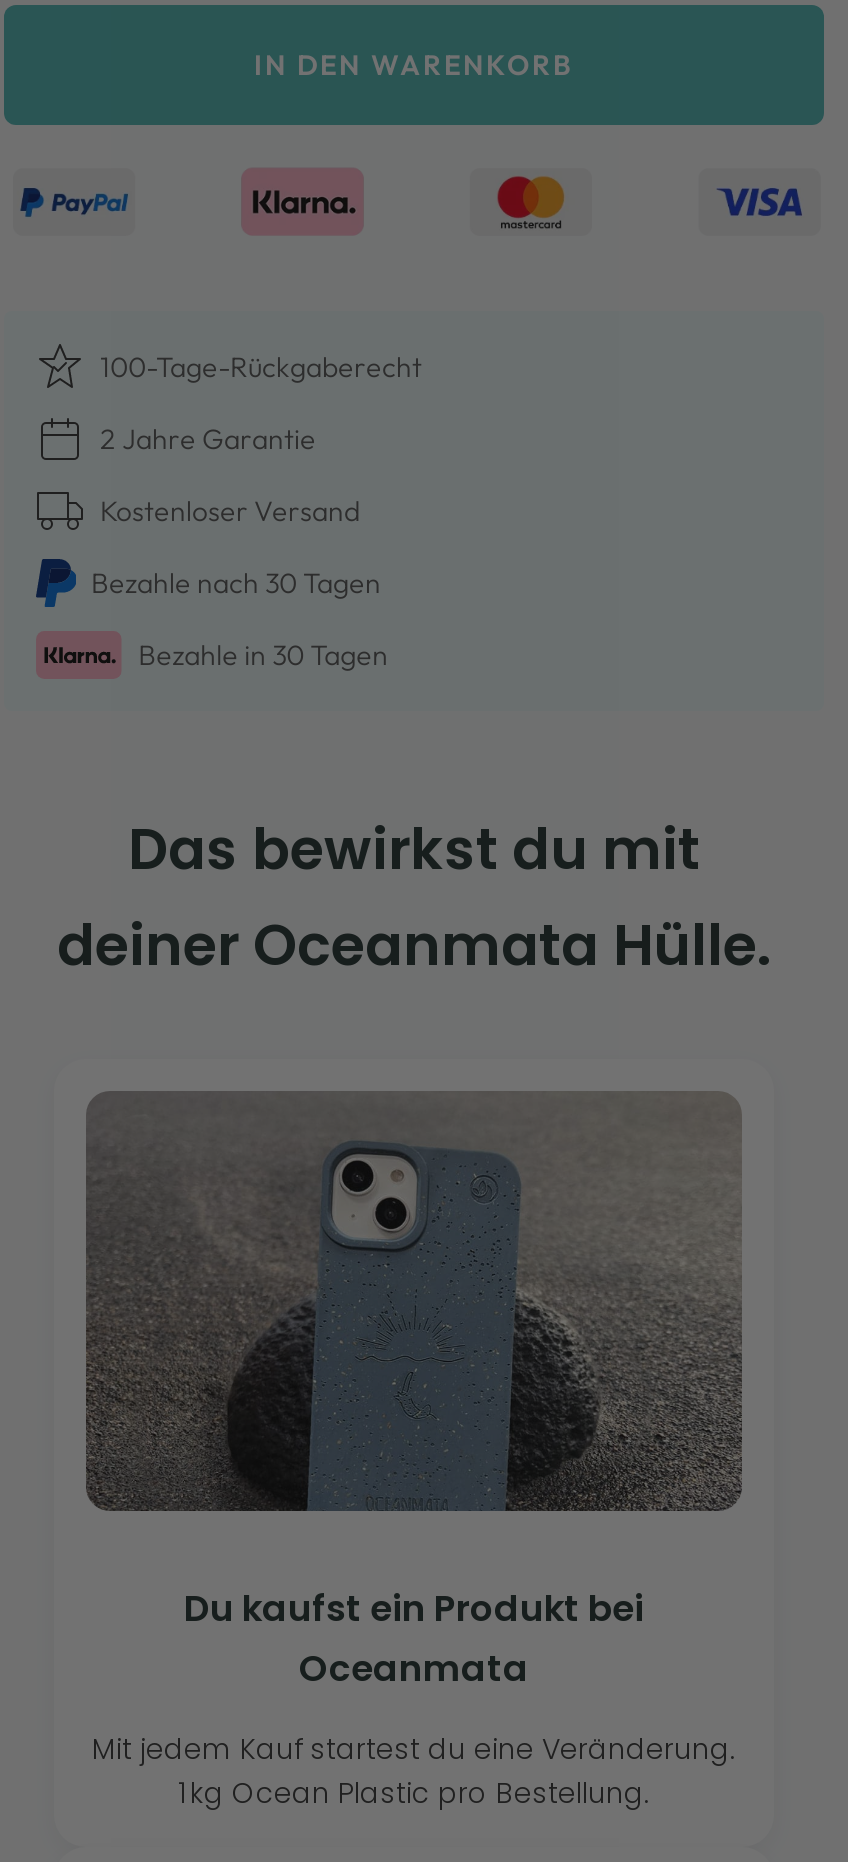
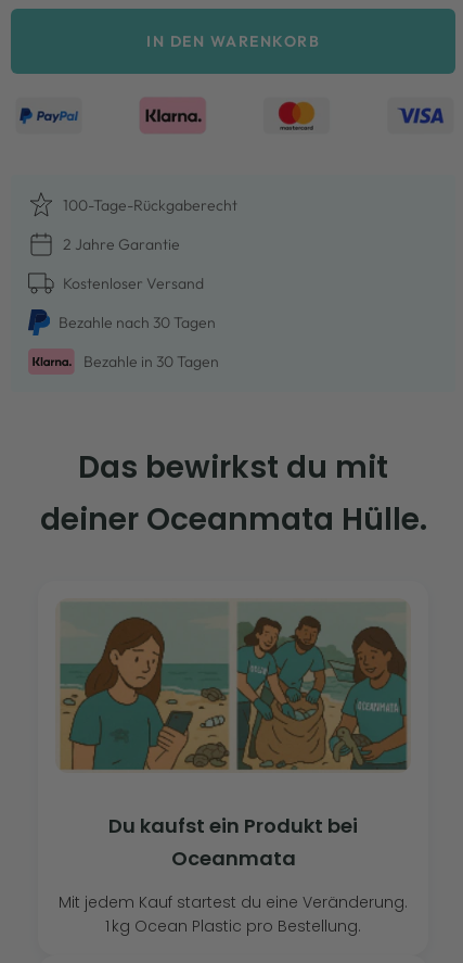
- [image]
+ [image]
